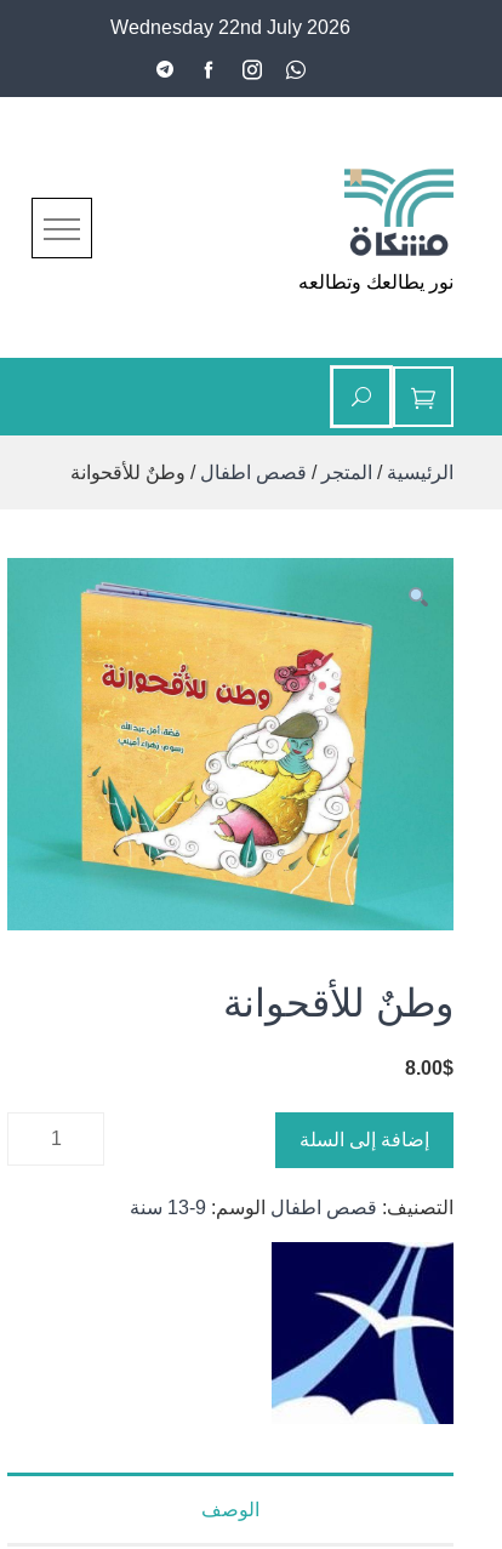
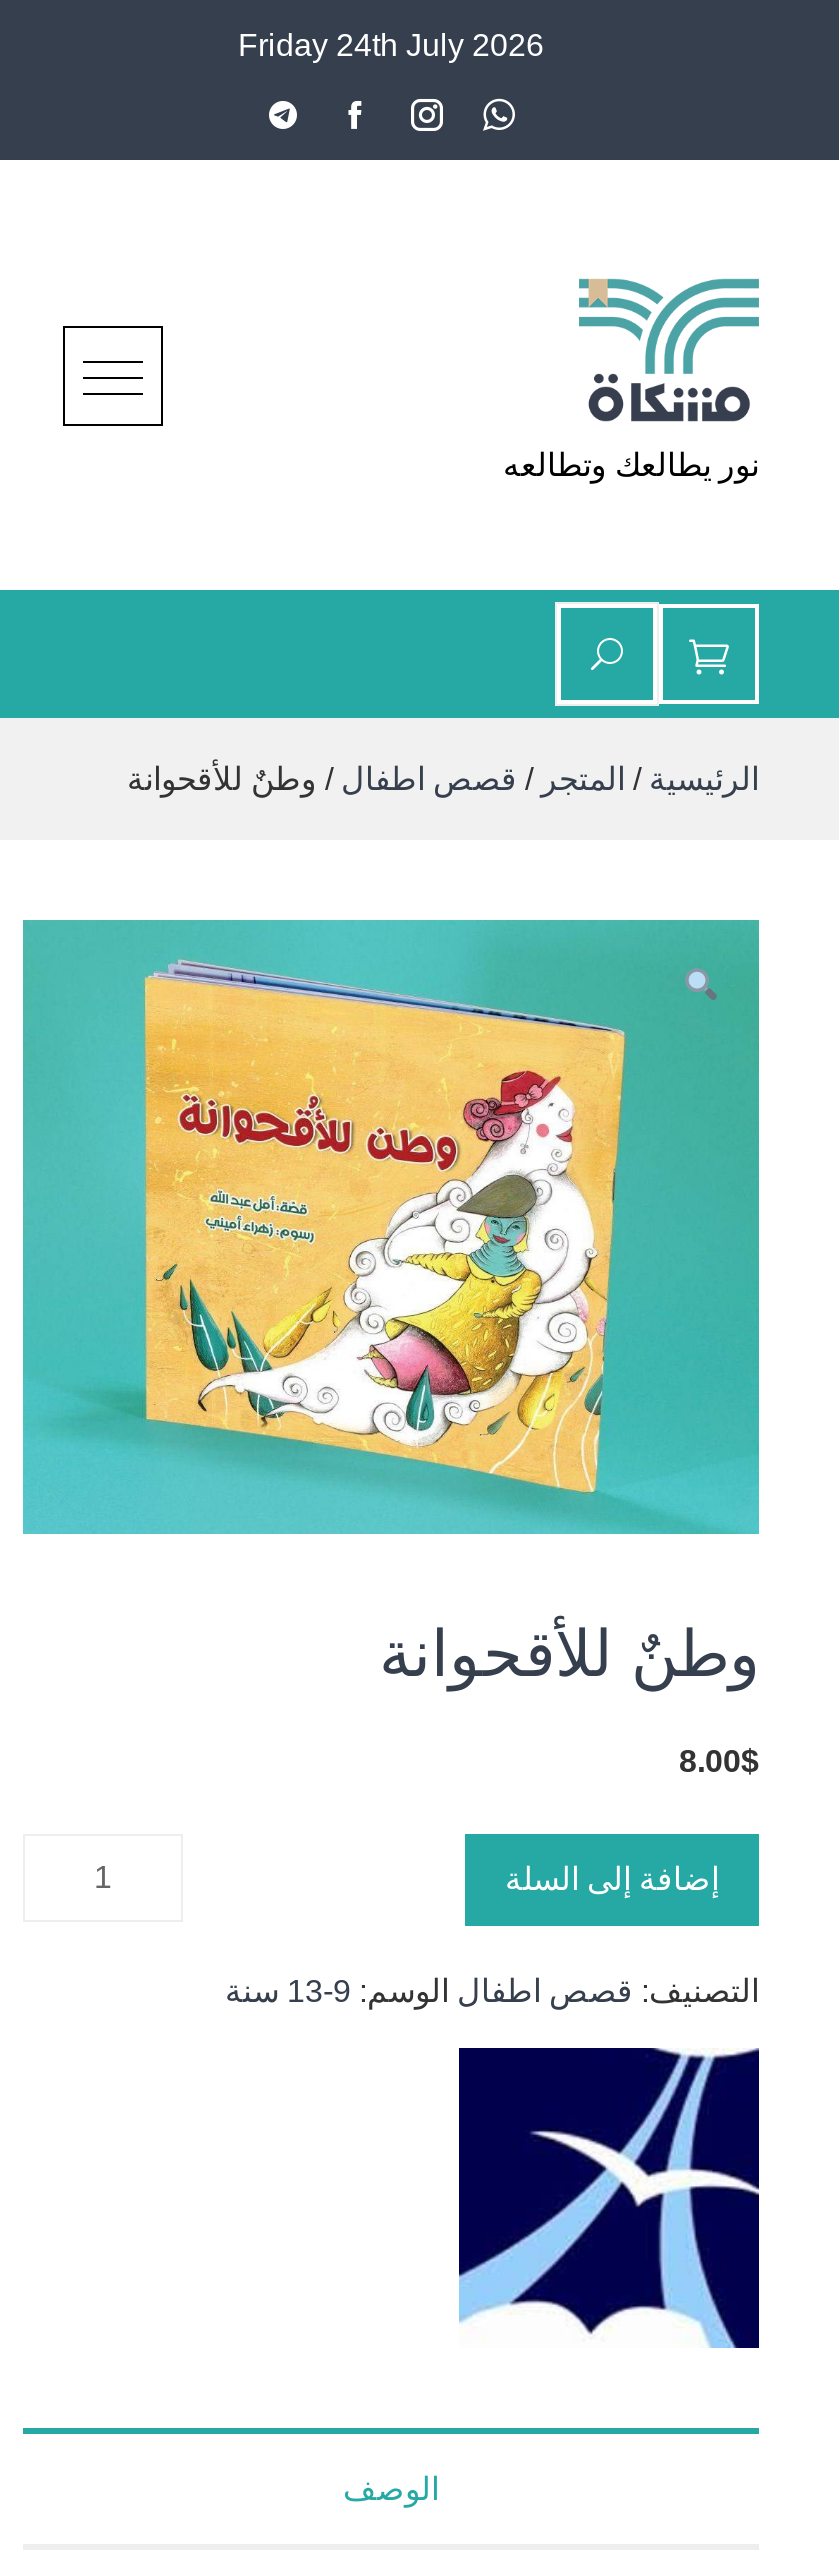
- Wednesday 22nd July 2026
+ Friday 24th July 2026
